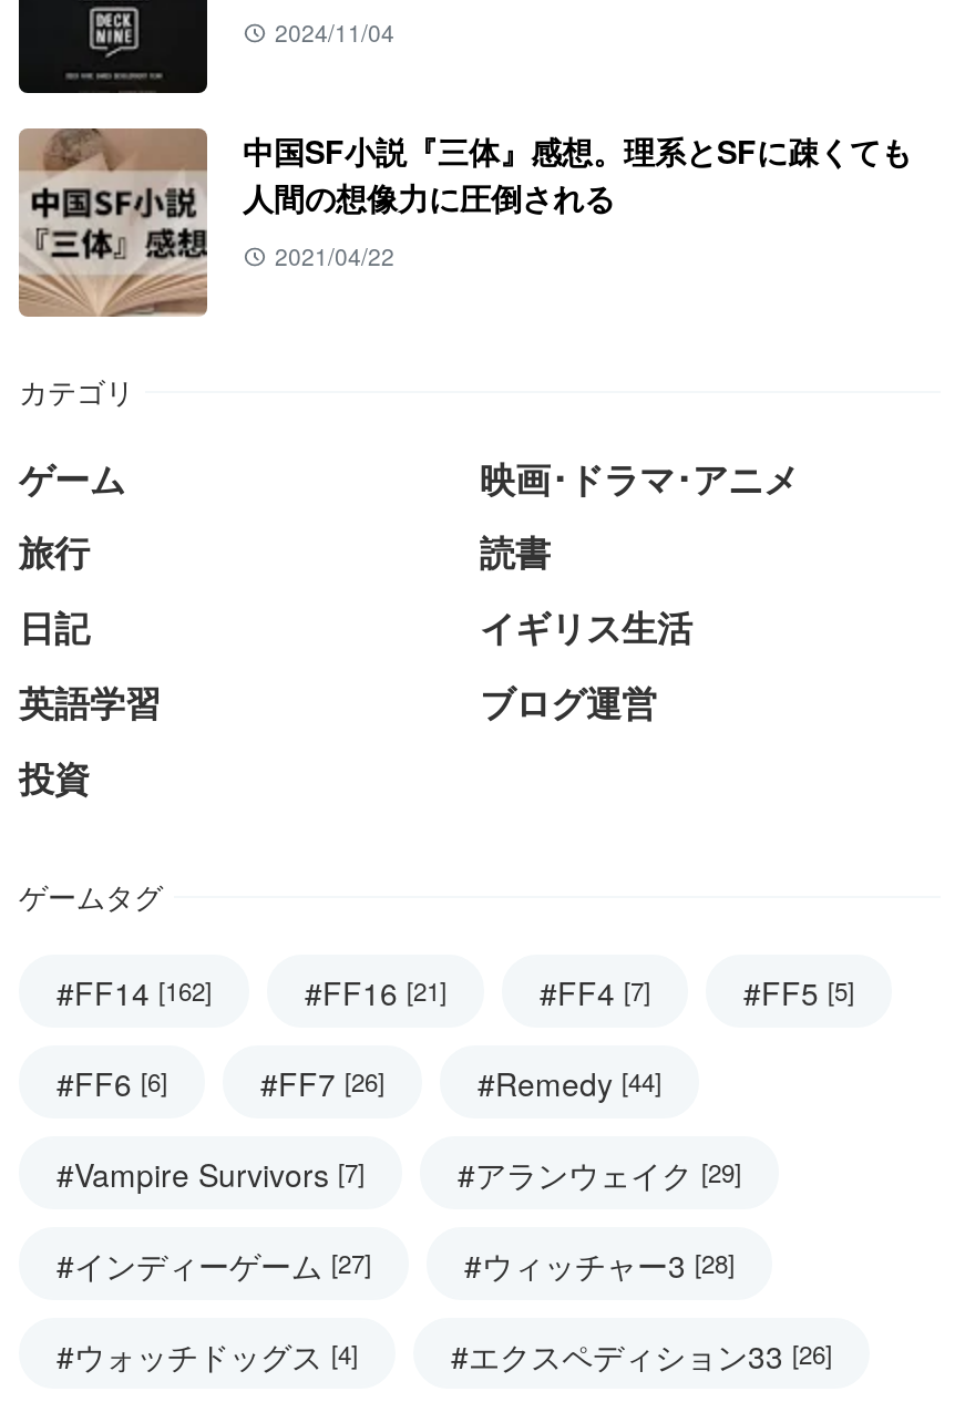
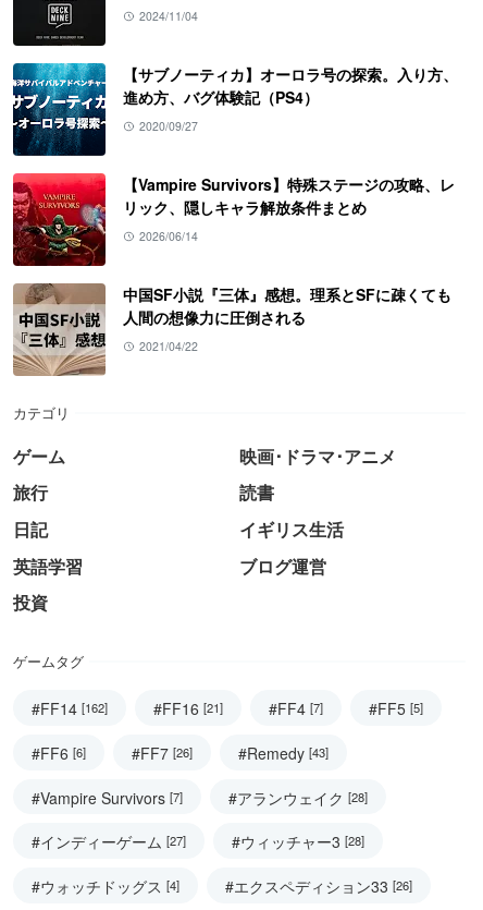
+ [image]
+ 【サブノーティカ】オーロラ号の探索。入り方、
+ 進め方、バグ体験記（PS4）
+ 2020/09/27
+ 【Vampire Survivors】特殊ステージの攻略、レ
+ リック、隠しキャラ解放条件まとめ
+ 2026/06/14

+ [image]

- #Remedy [44]
+ #Remedy [43]

- #アランウェイク [29]
+ #アランウェイク [28]
